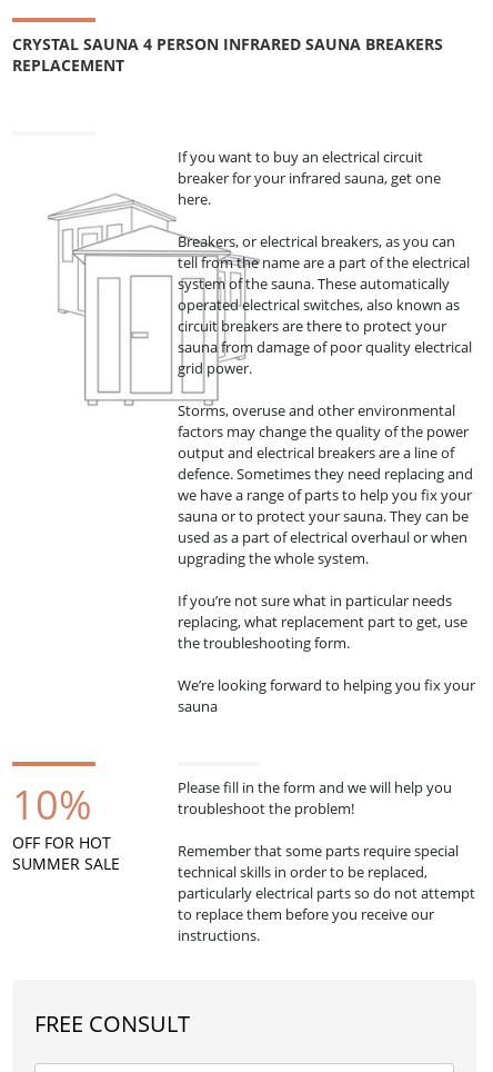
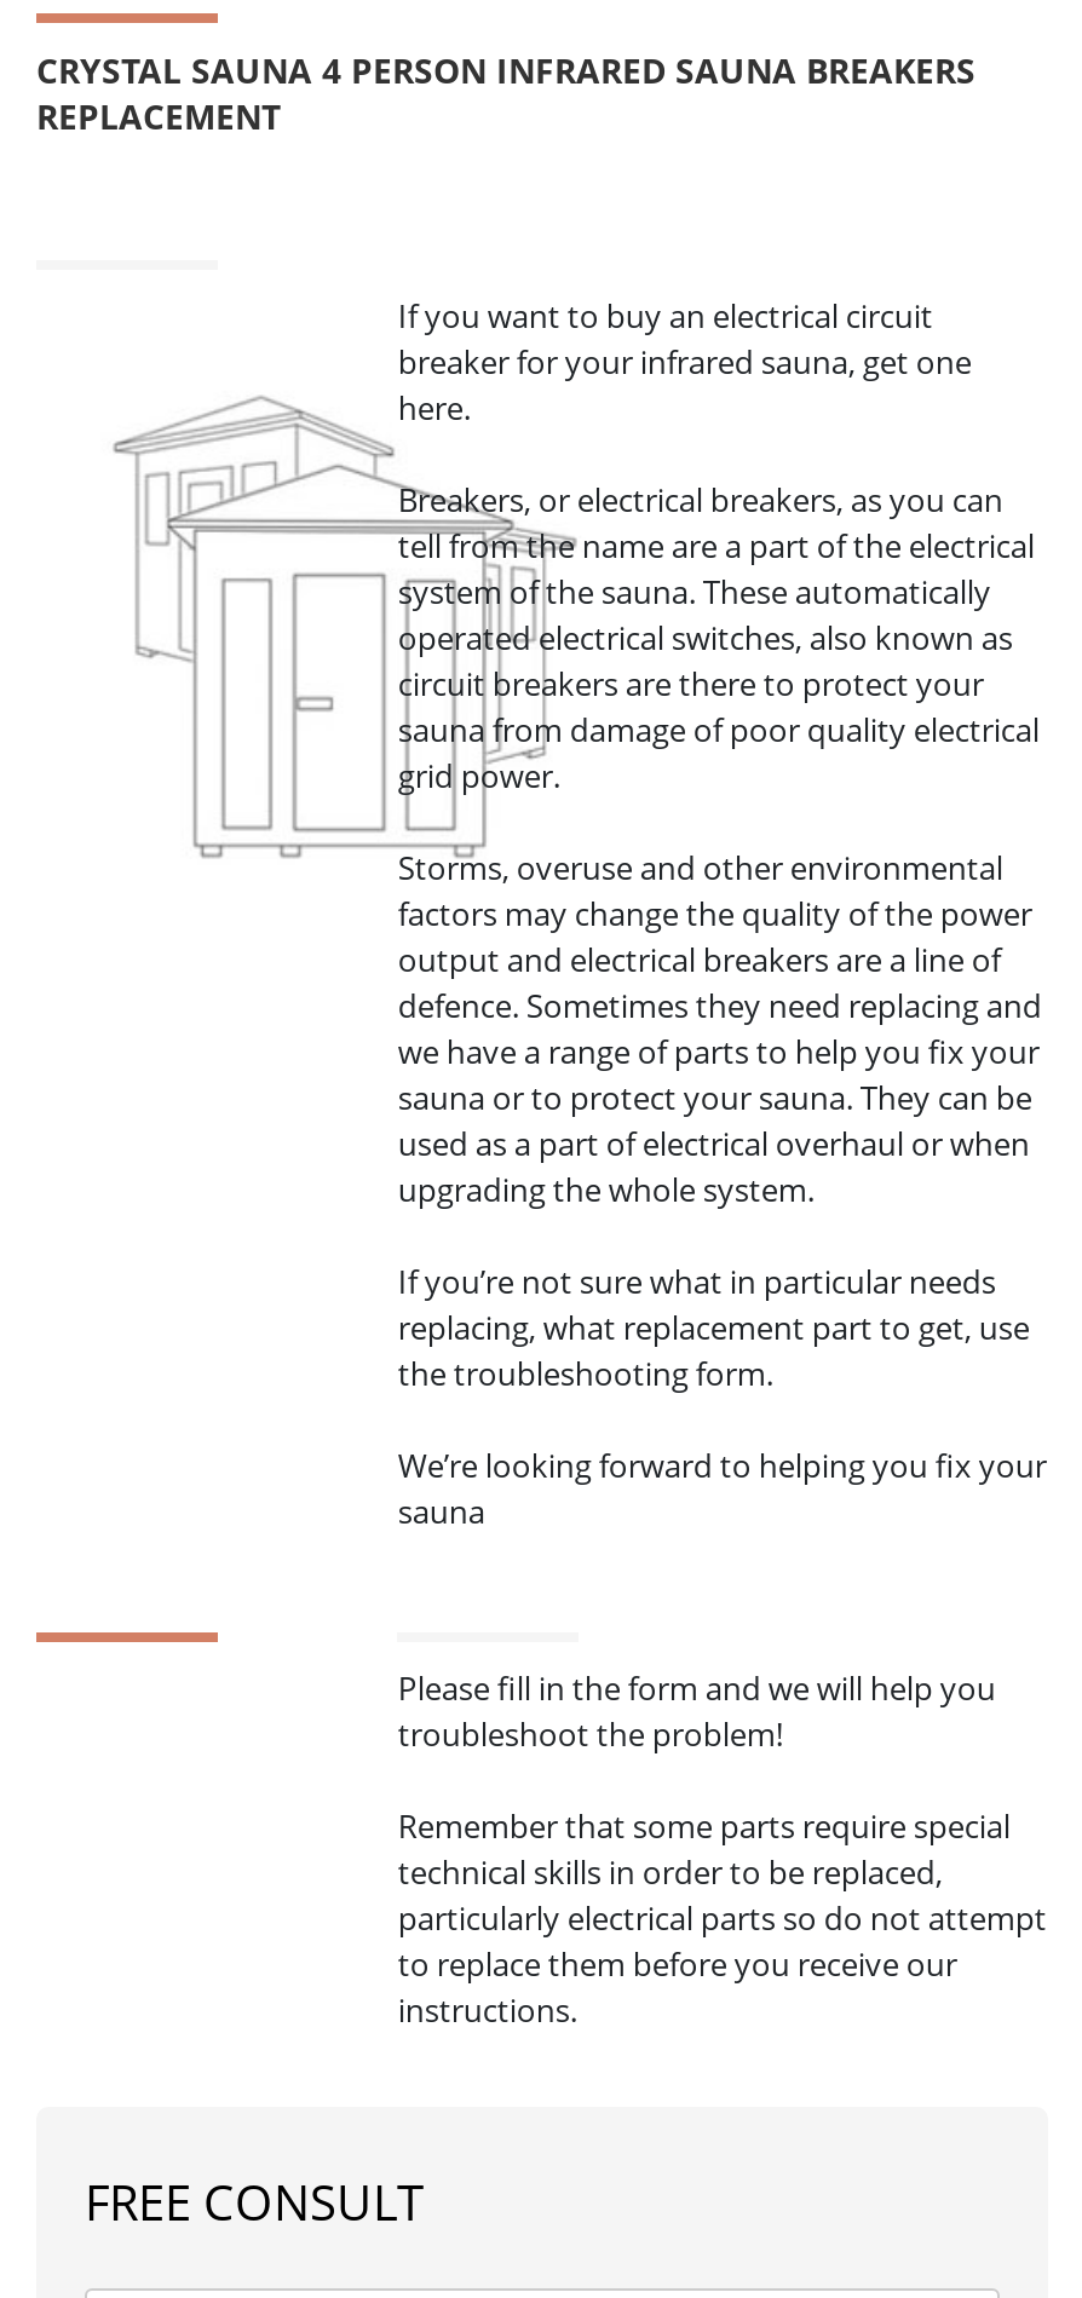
- 10%
- OFF FOR HOT
- SUMMER SALE
